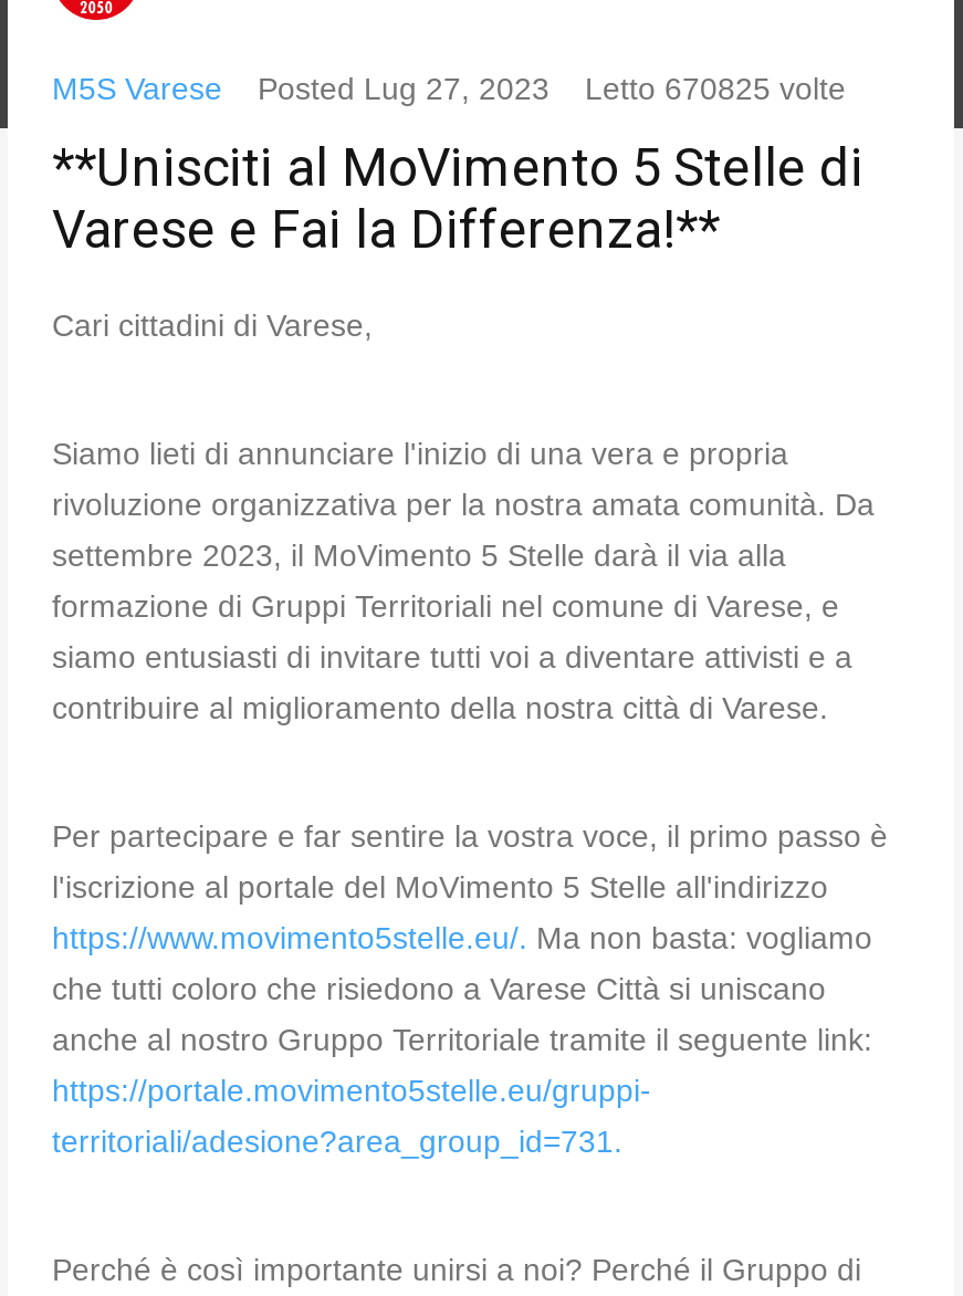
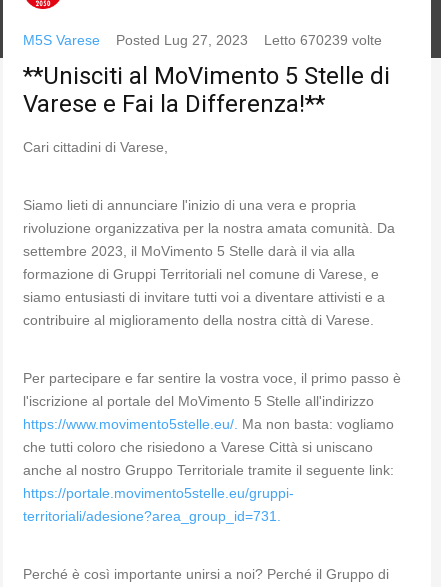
- M5S Varese Posted Lug 27, 2023 Letto 670825 volte
+ M5S Varese Posted Lug 27, 2023 Letto 670239 volte
